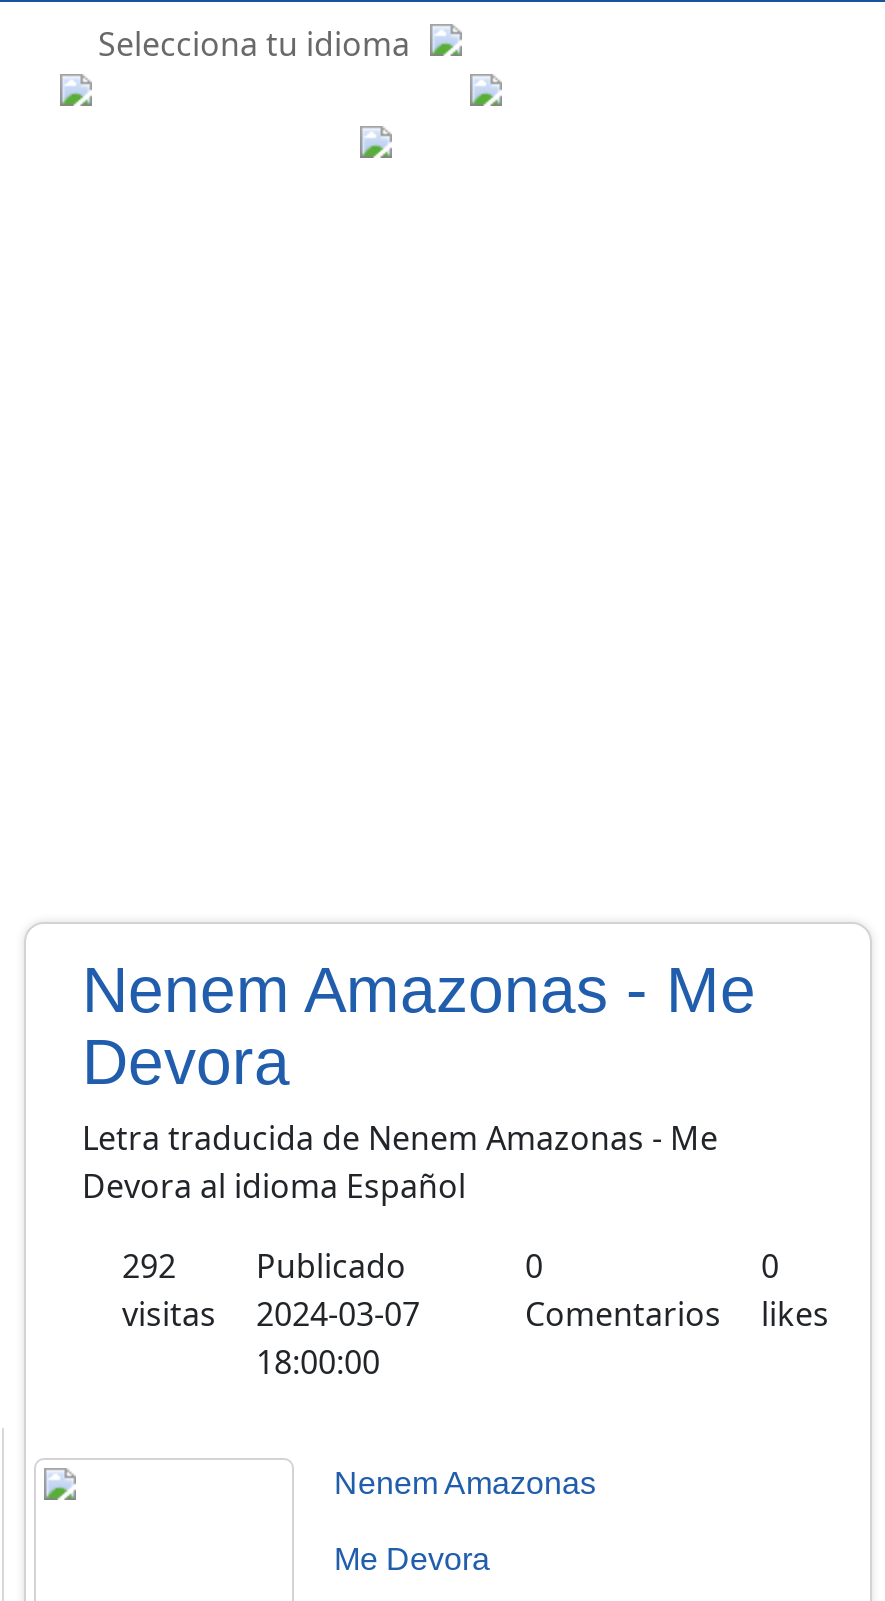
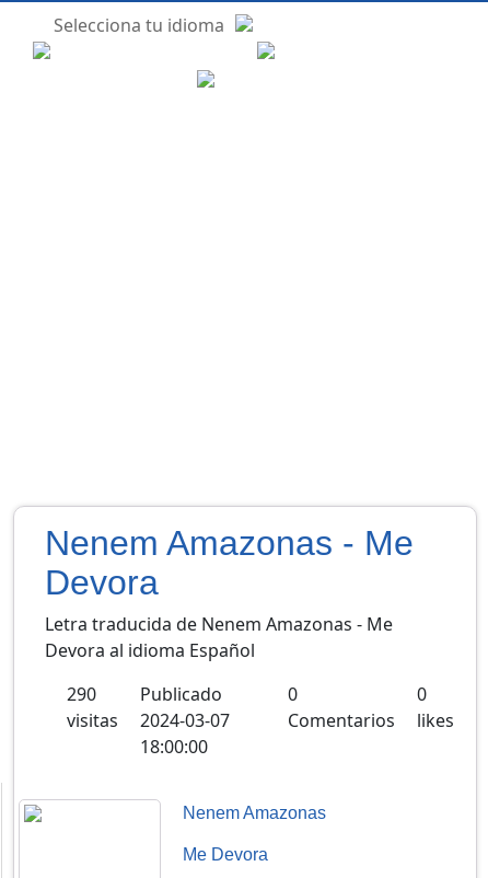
- 292 Publicado
+ 290 Publicado
